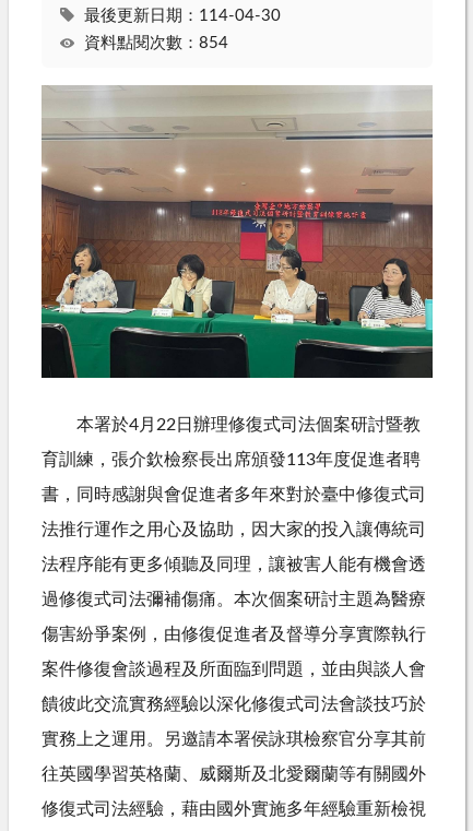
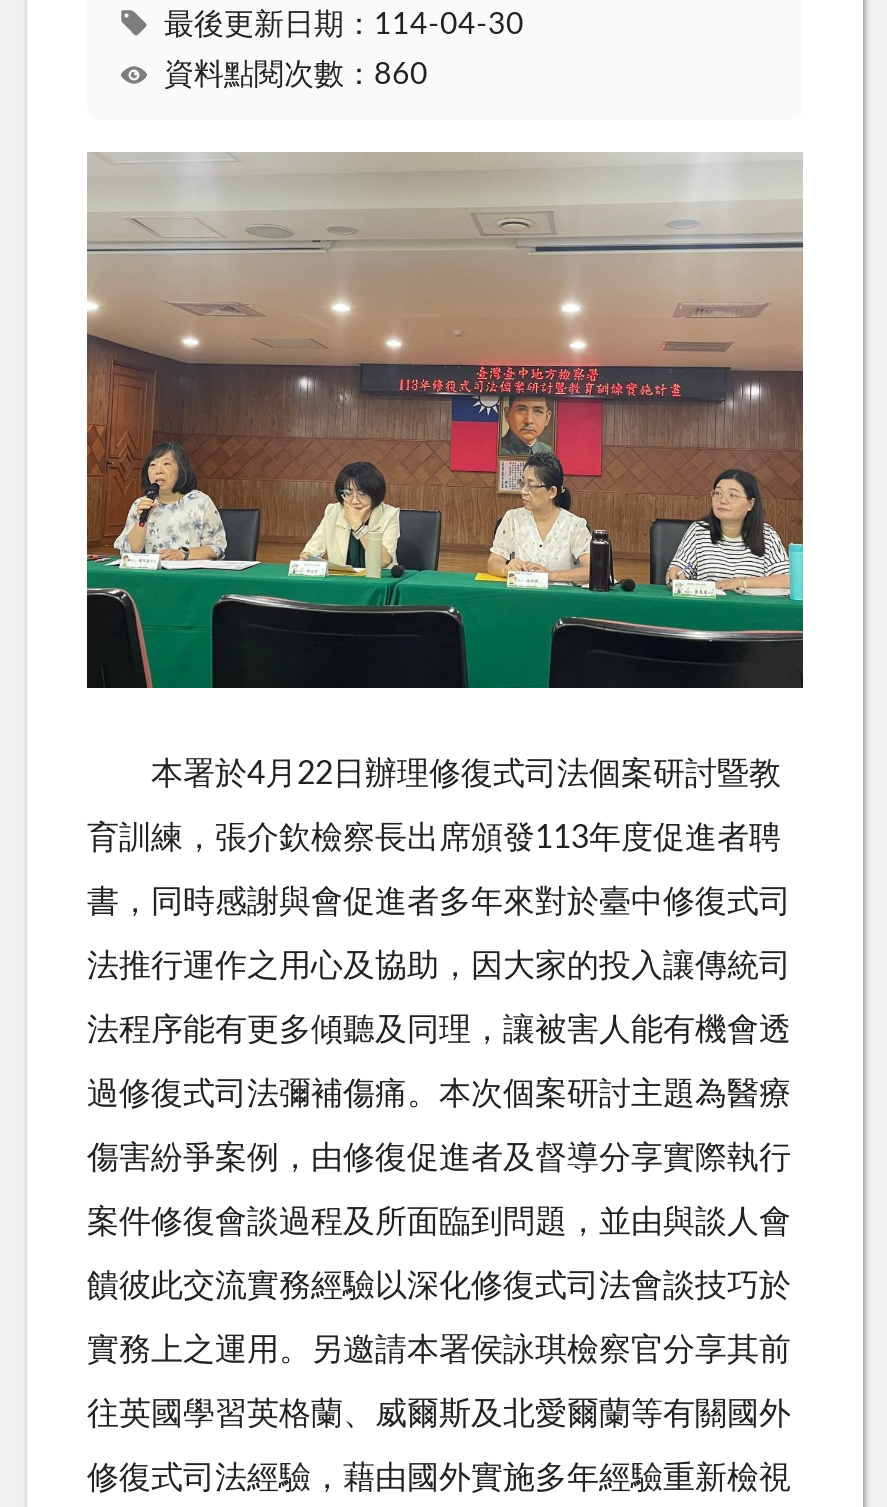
- 資料點閱次數：854
+ 資料點閱次數：860
